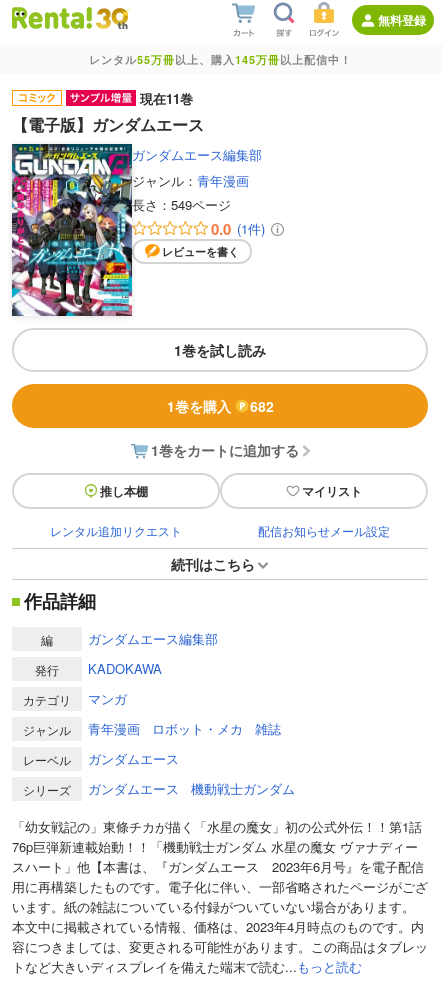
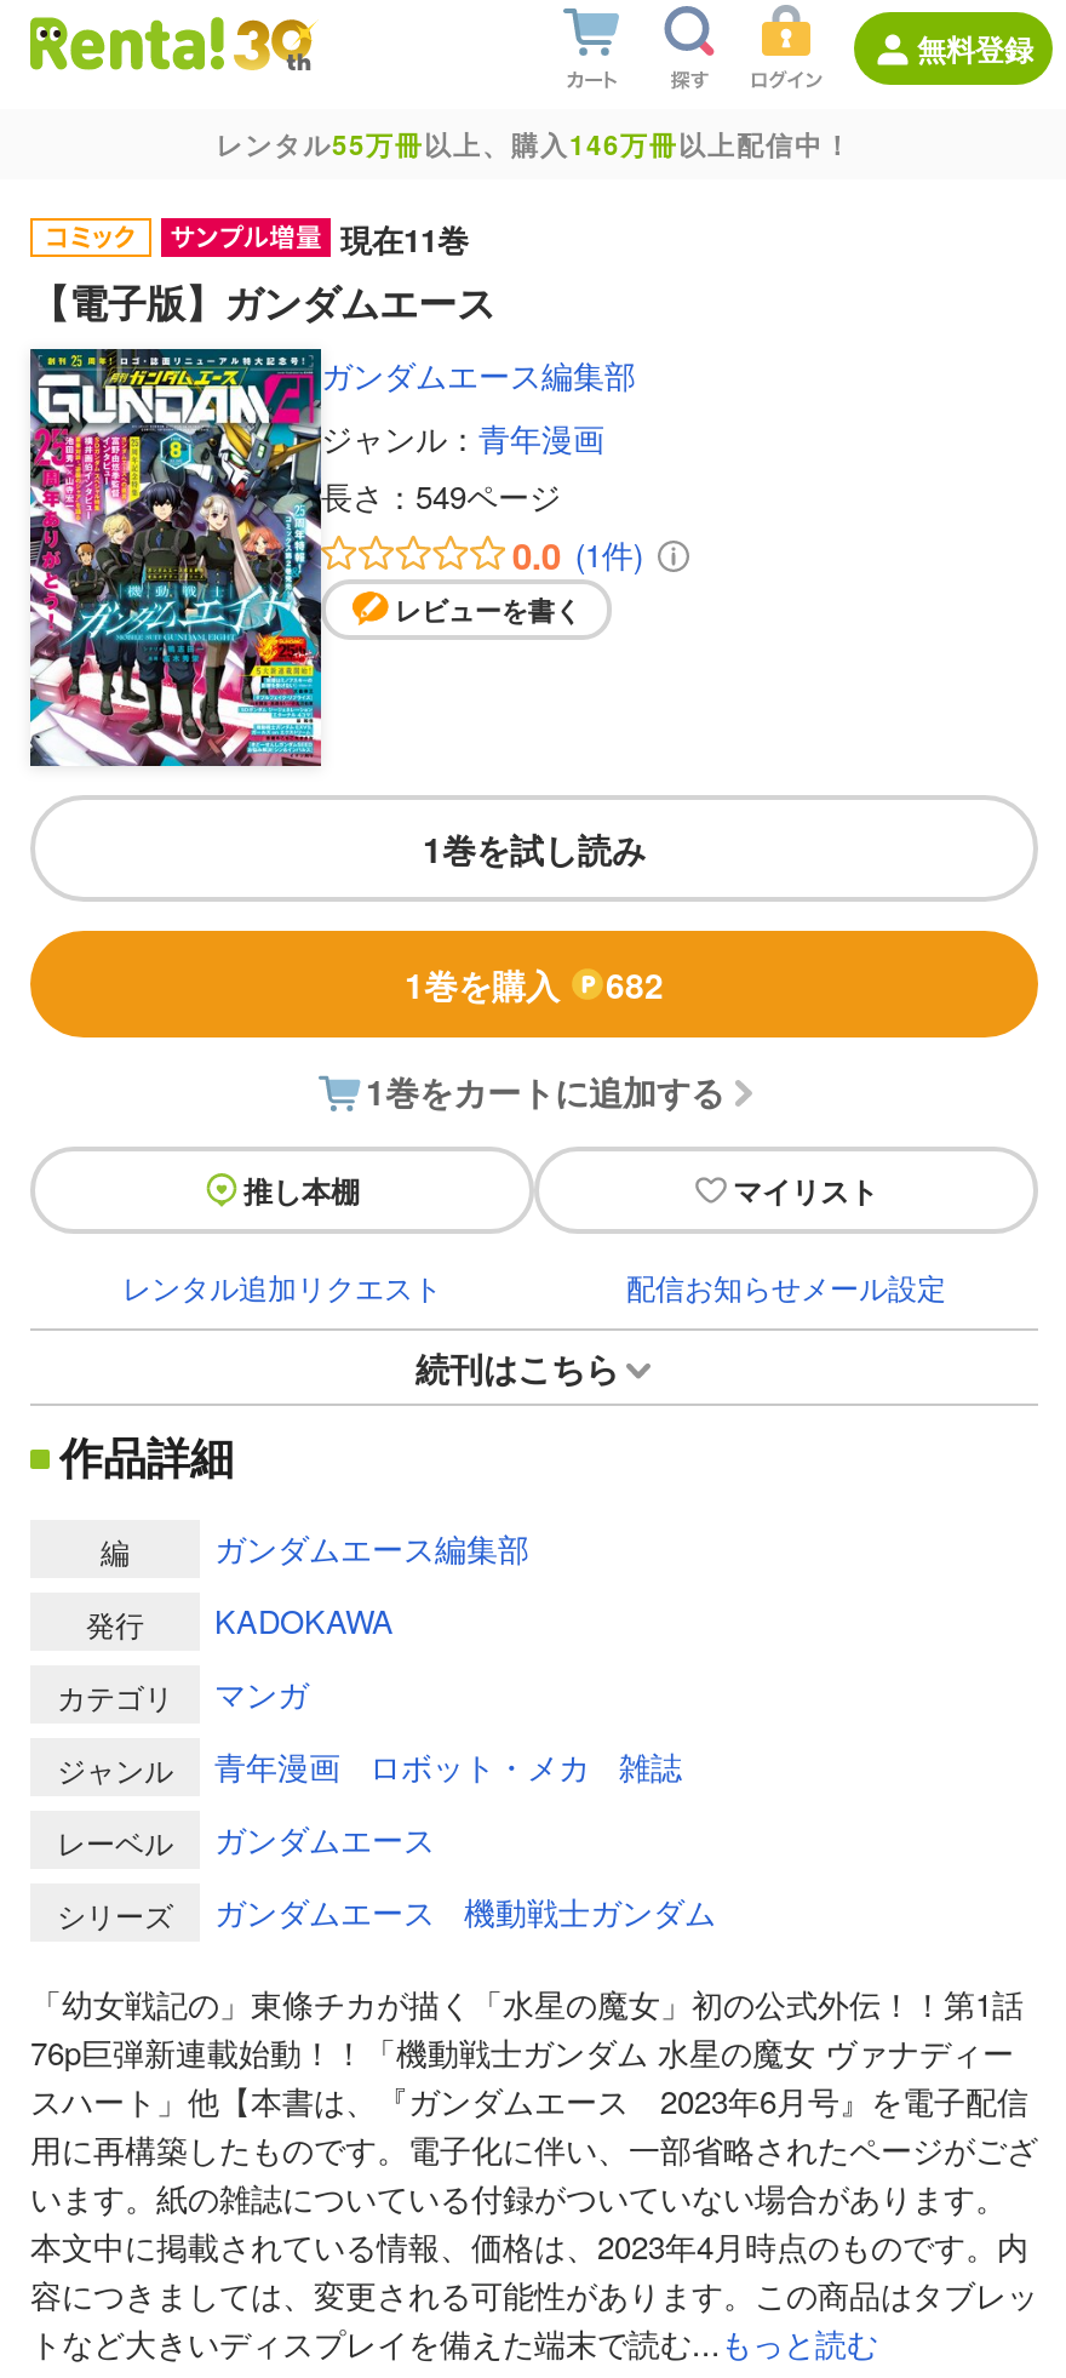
- レンタル55万冊以上、購入145万冊以上配信中！
+ レンタル55万冊以上、購入146万冊以上配信中！
